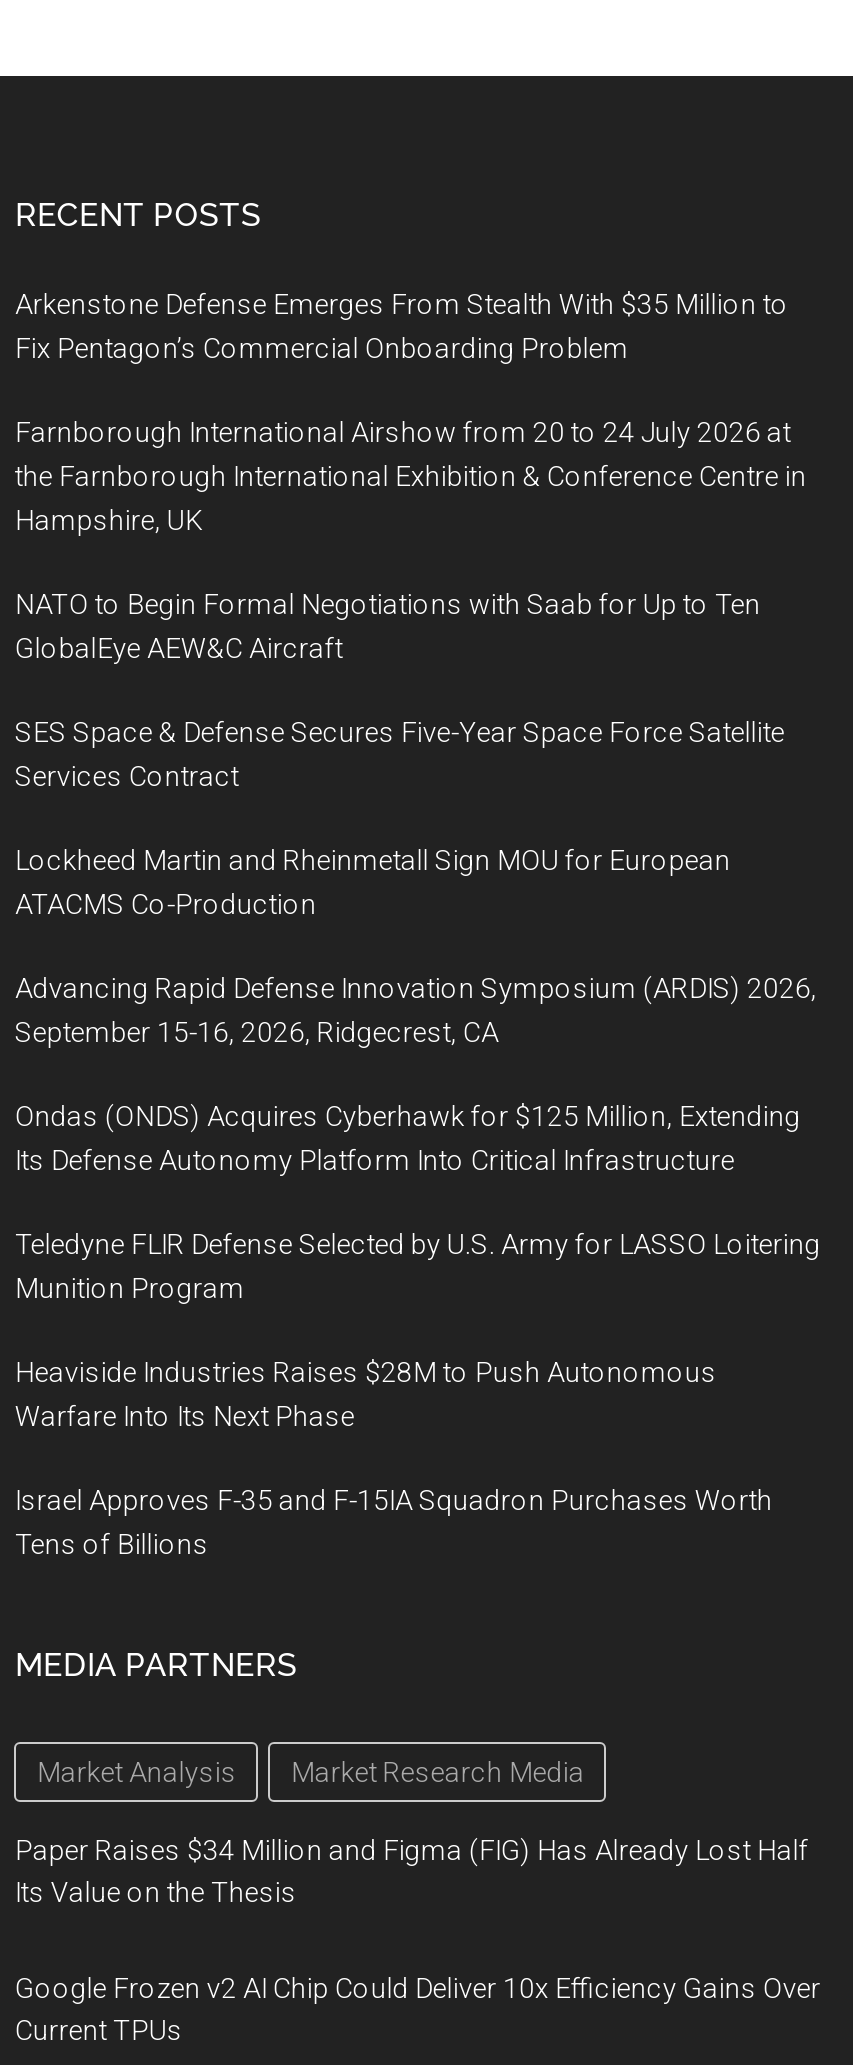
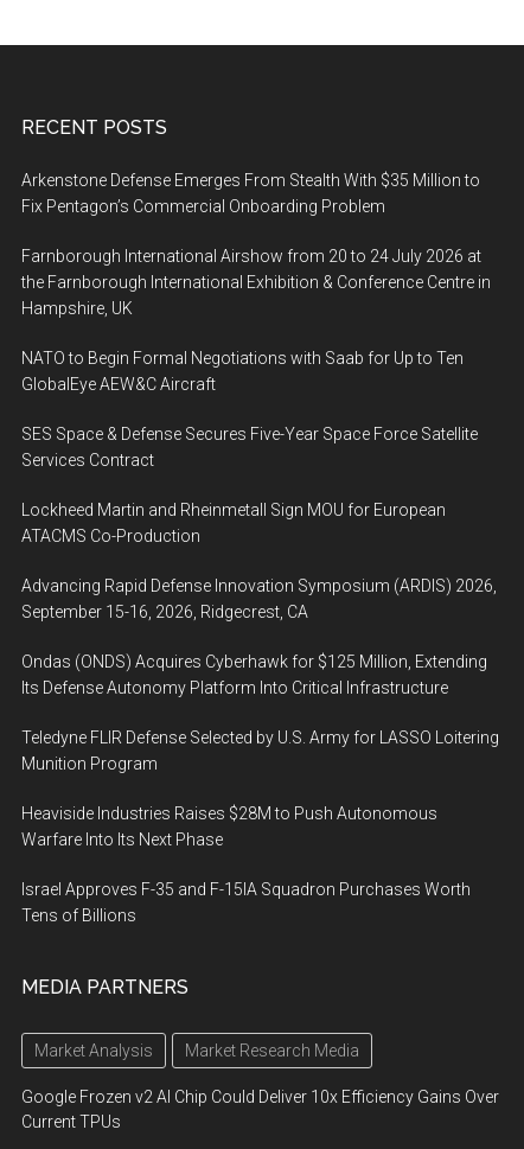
- Paper Raises $34 Million and Figma (FIG) Has Already Lost Half
- Its Value on the Thesis
